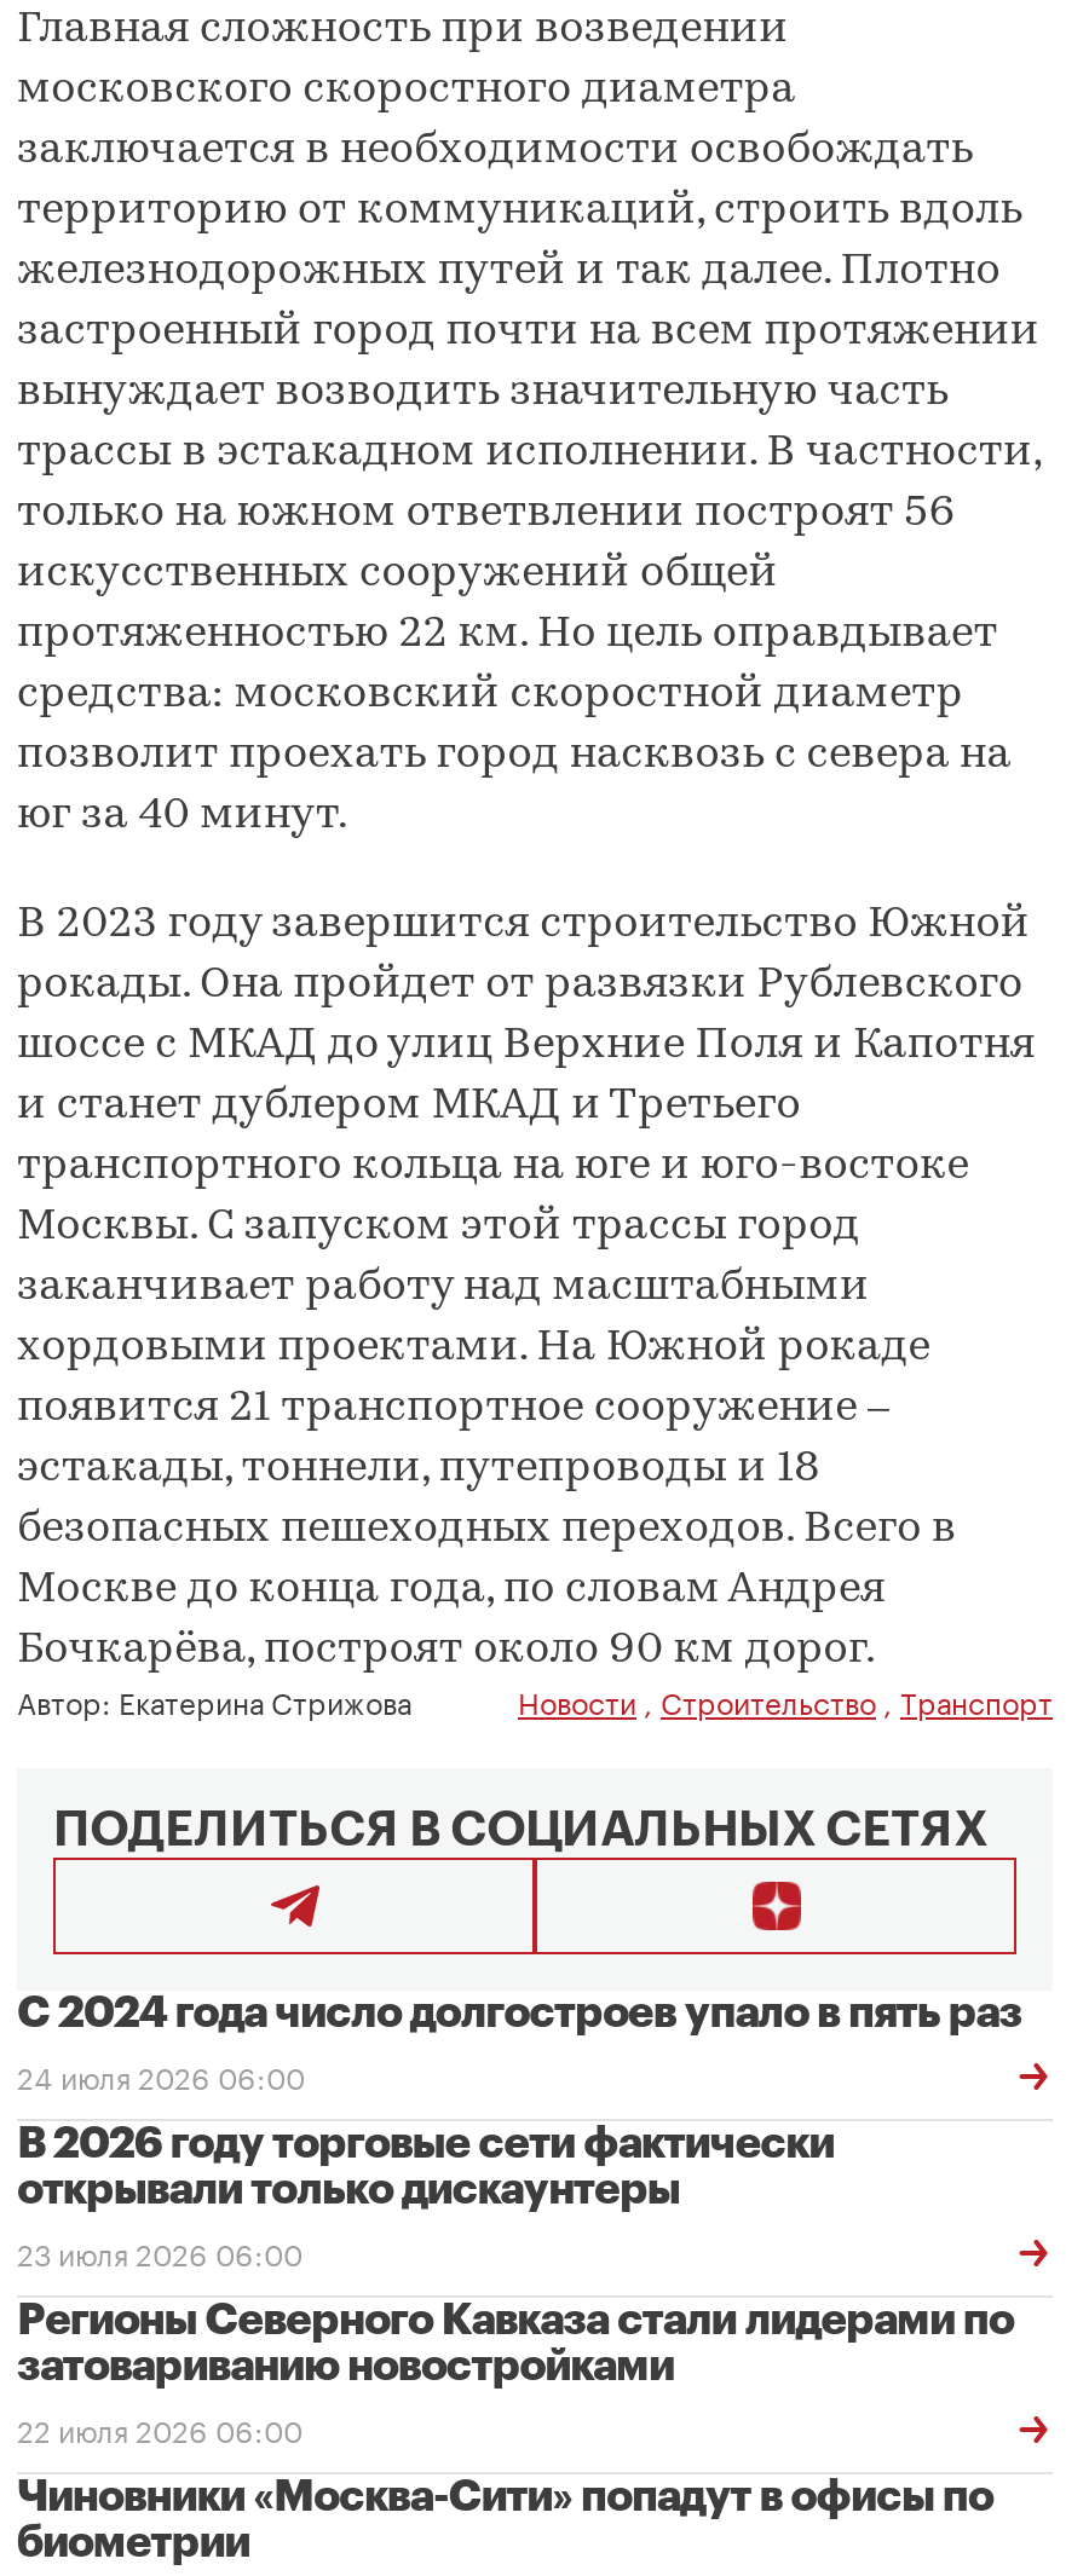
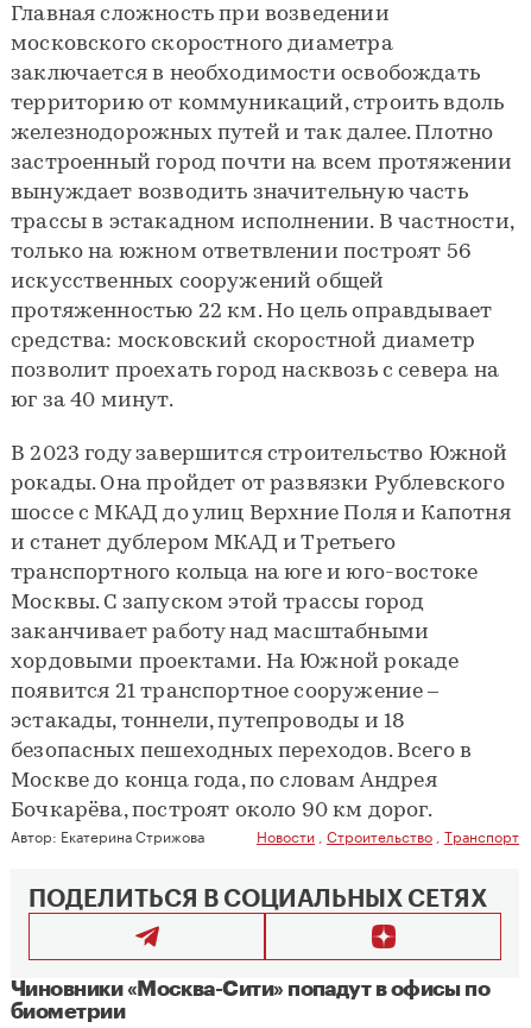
- С 2024 года число долгостроев упало в пять раз
- 24 июля 2026 06:00
- В 2026 году торговые сети фактически
- открывали только дискаунтеры
- 23 июля 2026 06:00
- Регионы Северного Кавказа стали лидерами по
- затовариванию новостройками
- 22 июля 2026 06:00
